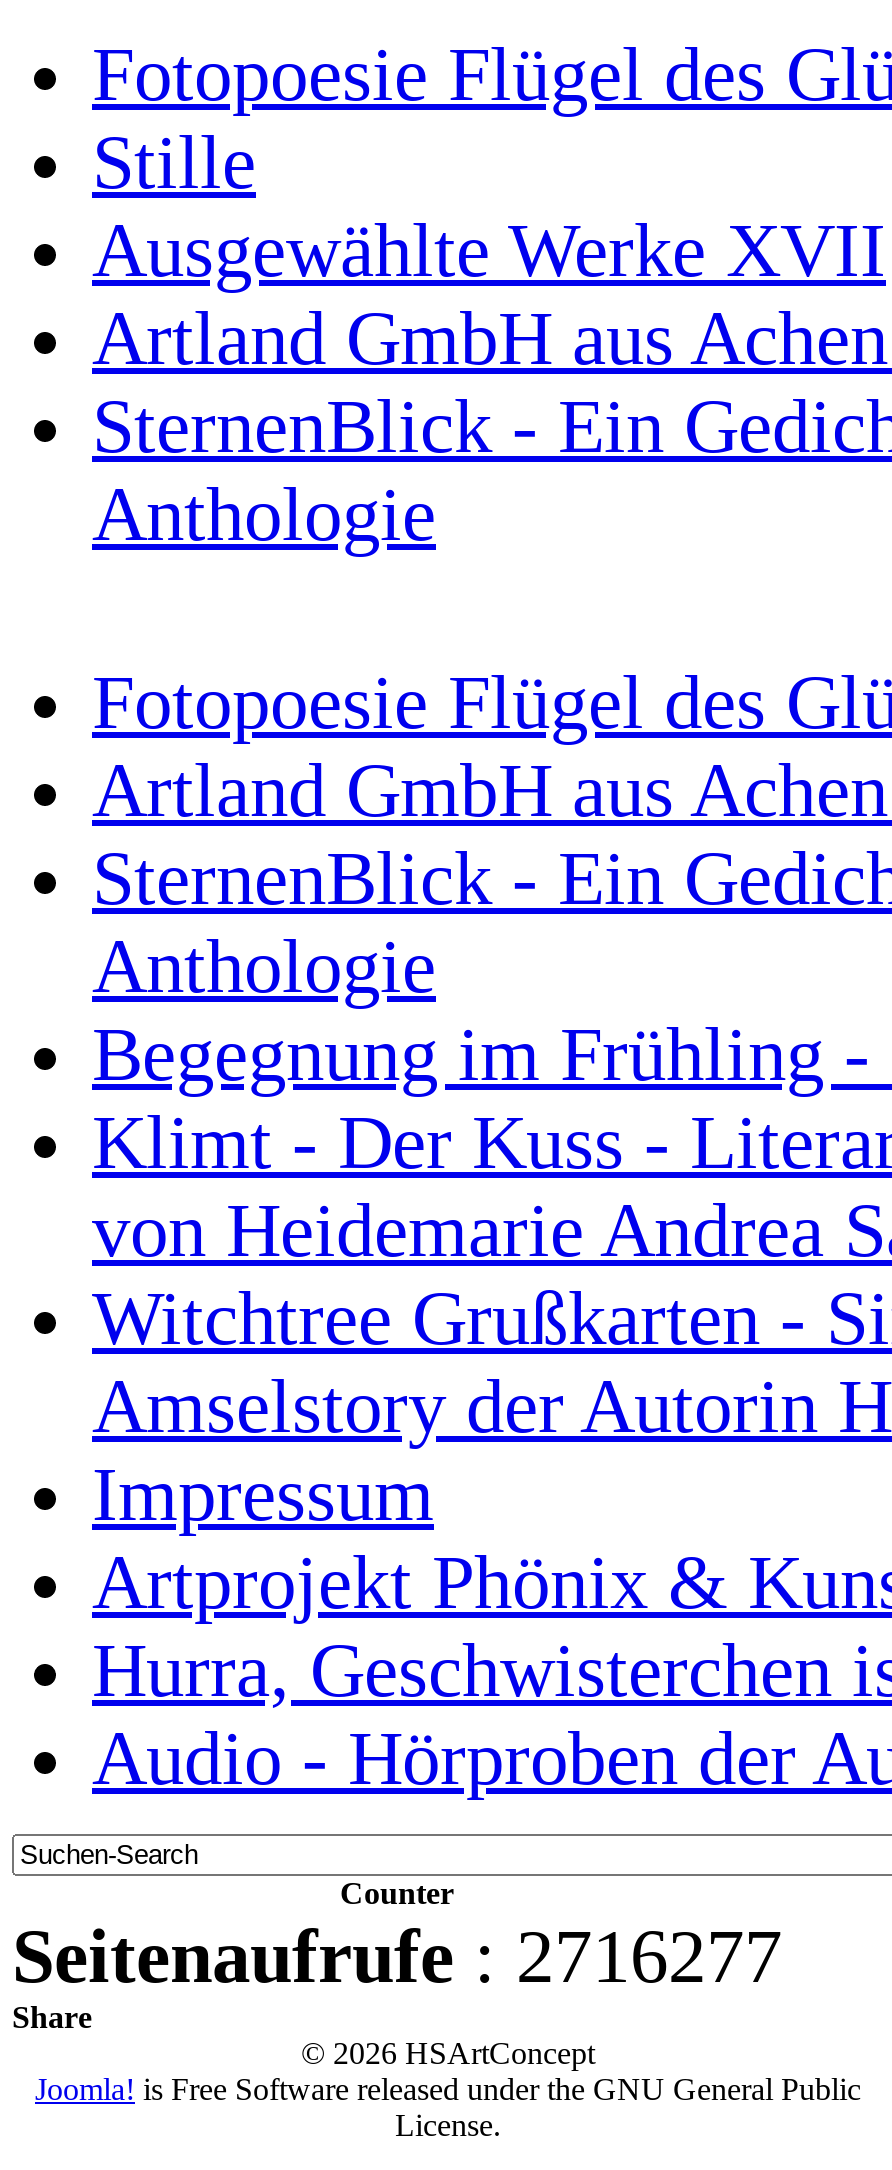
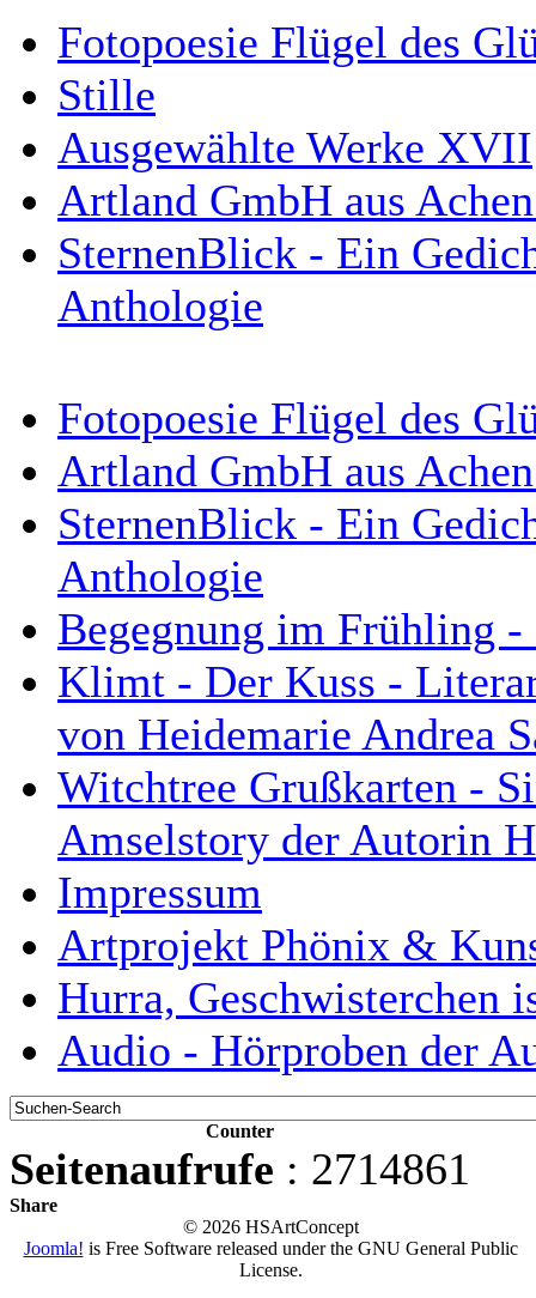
- Seitenaufrufe: 2716277
+ Seitenaufrufe: 2714861
